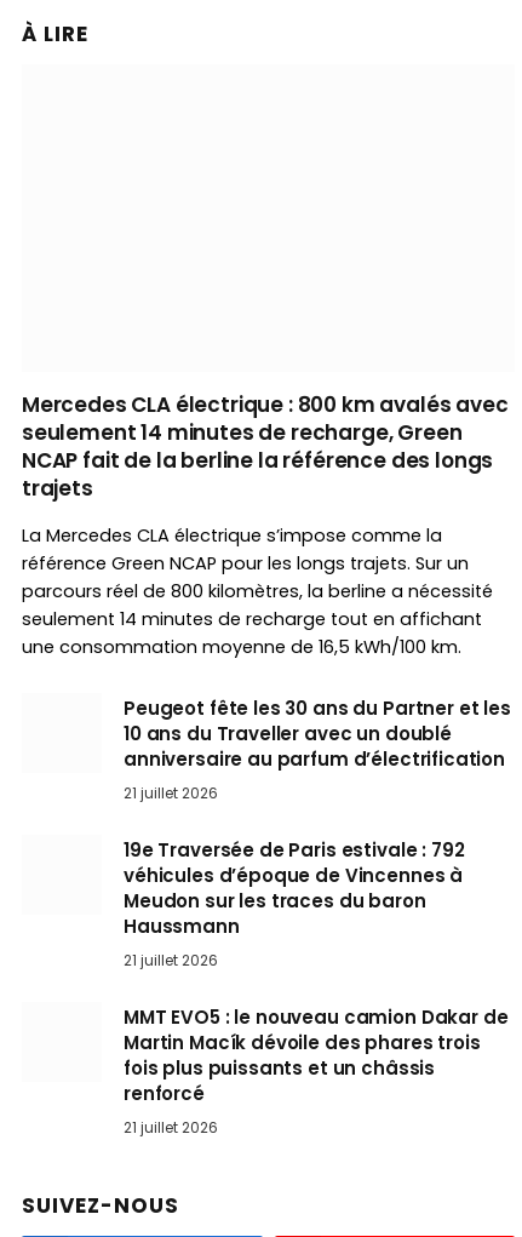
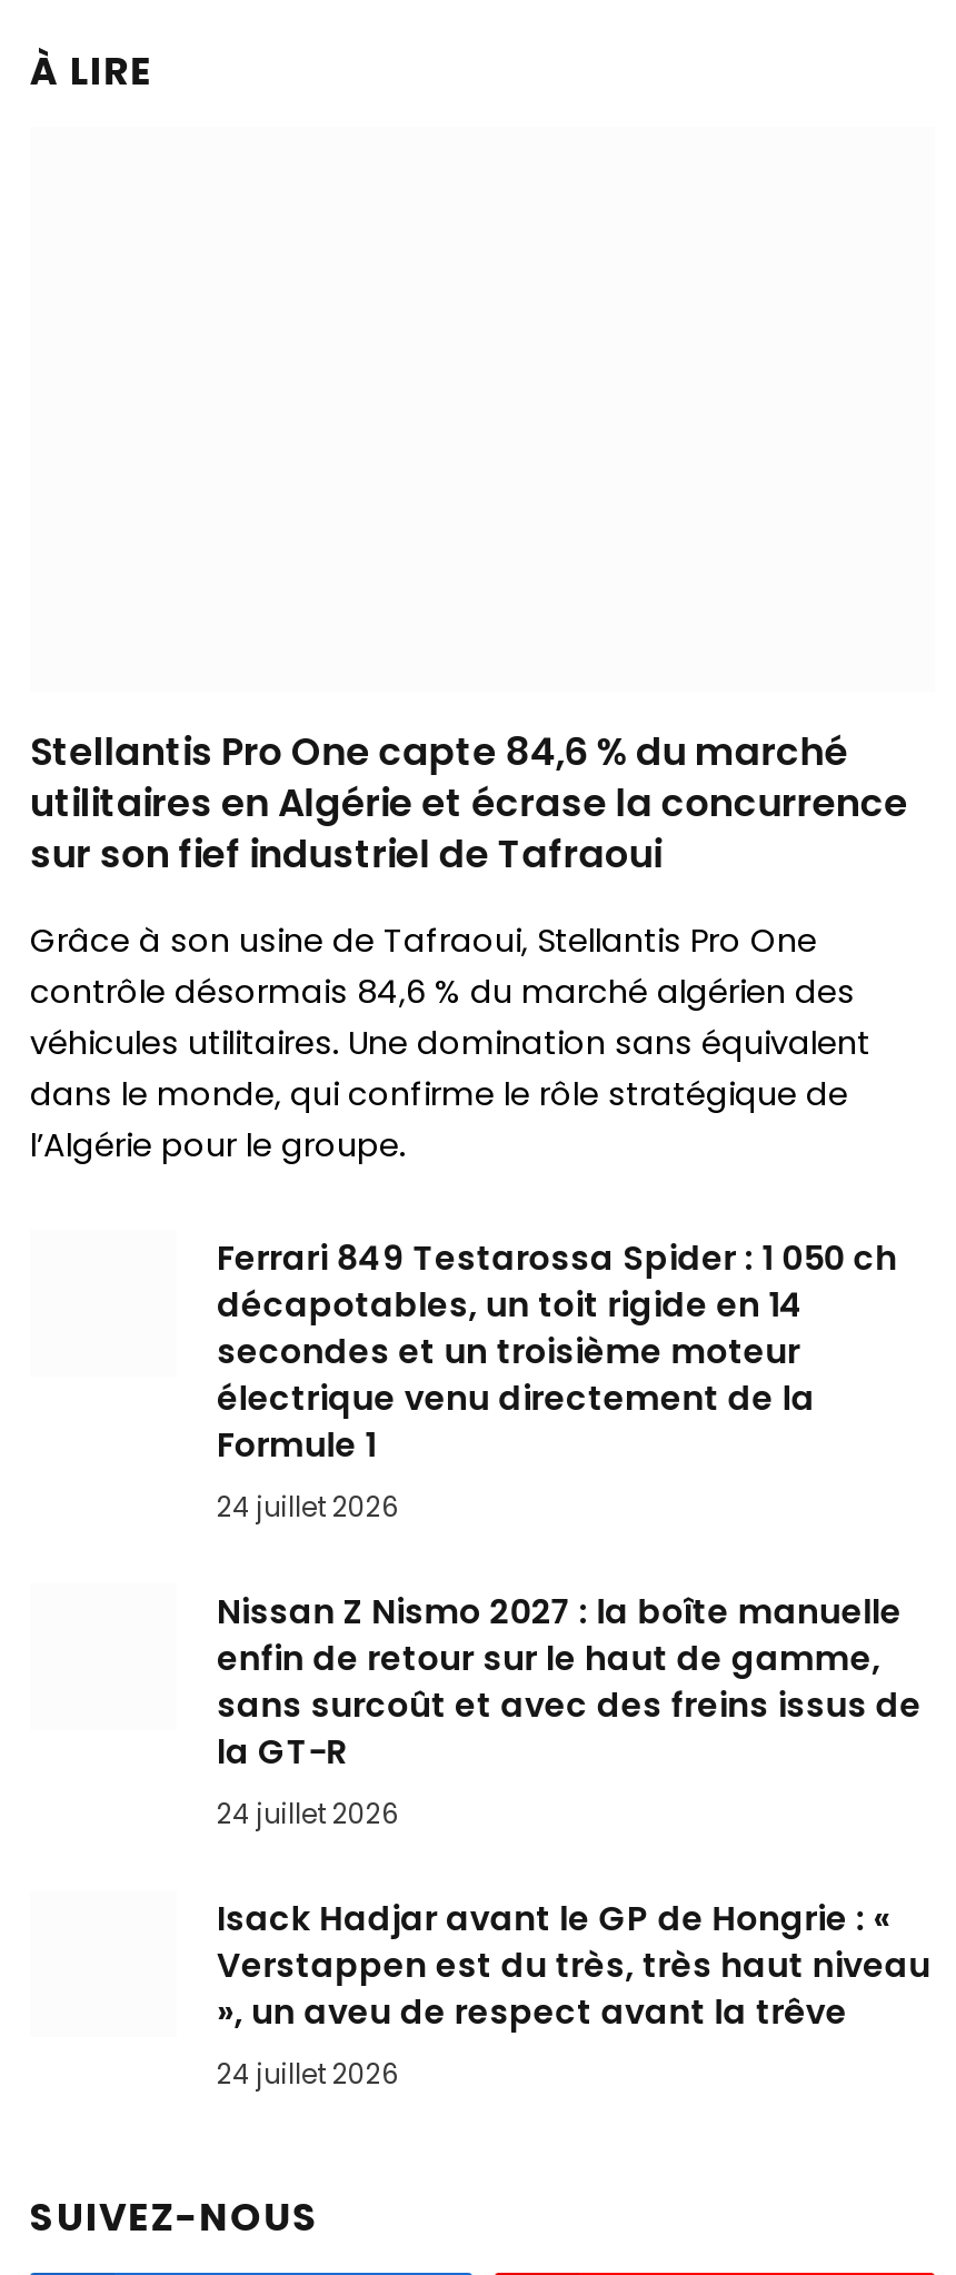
- Mercedes CLA électrique : 800 km avalés avec
- seulement 14 minutes de recharge, Green
- NCAP fait de la berline la référence des longs
- trajets
+ Stellantis Pro One capte 84,6 % du marché
+ utilitaires en Algérie et écrase la concurrence
+ sur son fief industriel de Tafraoui

- La Mercedes CLA électrique s’impose comme la
- référence Green NCAP pour les longs trajets. Sur un
- parcours réel de 800 kilomètres, la berline a nécessité
- seulement 14 minutes de recharge tout en affichant
- une consommation moyenne de 16,5 kWh/100 km.
+ Grâce à son usine de Tafraoui, Stellantis Pro One
+ contrôle désormais 84,6 % du marché algérien des
+ véhicules utilitaires. Une domination sans équivalent
+ dans le monde, qui confirme le rôle stratégique de
+ l’Algérie pour le groupe.

- Peugeot fête les 30 ans du Partner et les
- 10 ans du Traveller avec un doublé
- anniversaire au parfum d’électrification
- 21 juillet 2026
+ Ferrari 849 Testarossa Spider : 1 050 ch
+ décapotables, un toit rigide en 14
+ secondes et un troisième moteur
+ électrique venu directement de la
+ Formule 1
+ 24 juillet 2026

- 19e Traversée de Paris estivale : 792
- véhicules d’époque de Vincennes à
- Meudon sur les traces du baron
- Haussmann
- 21 juillet 2026
+ Nissan Z Nismo 2027 : la boîte manuelle
+ enfin de retour sur le haut de gamme,
+ sans surcoût et avec des freins issus de
+ la GT-R
+ 24 juillet 2026

- MMT EVO5 : le nouveau camion Dakar de
- Martin Macík dévoile des phares trois
- fois plus puissants et un châssis
- renforcé
- 21 juillet 2026
+ Isack Hadjar avant le GP de Hongrie : «
+ Verstappen est du très, très haut niveau
+ », un aveu de respect avant la trêve
+ 24 juillet 2026
